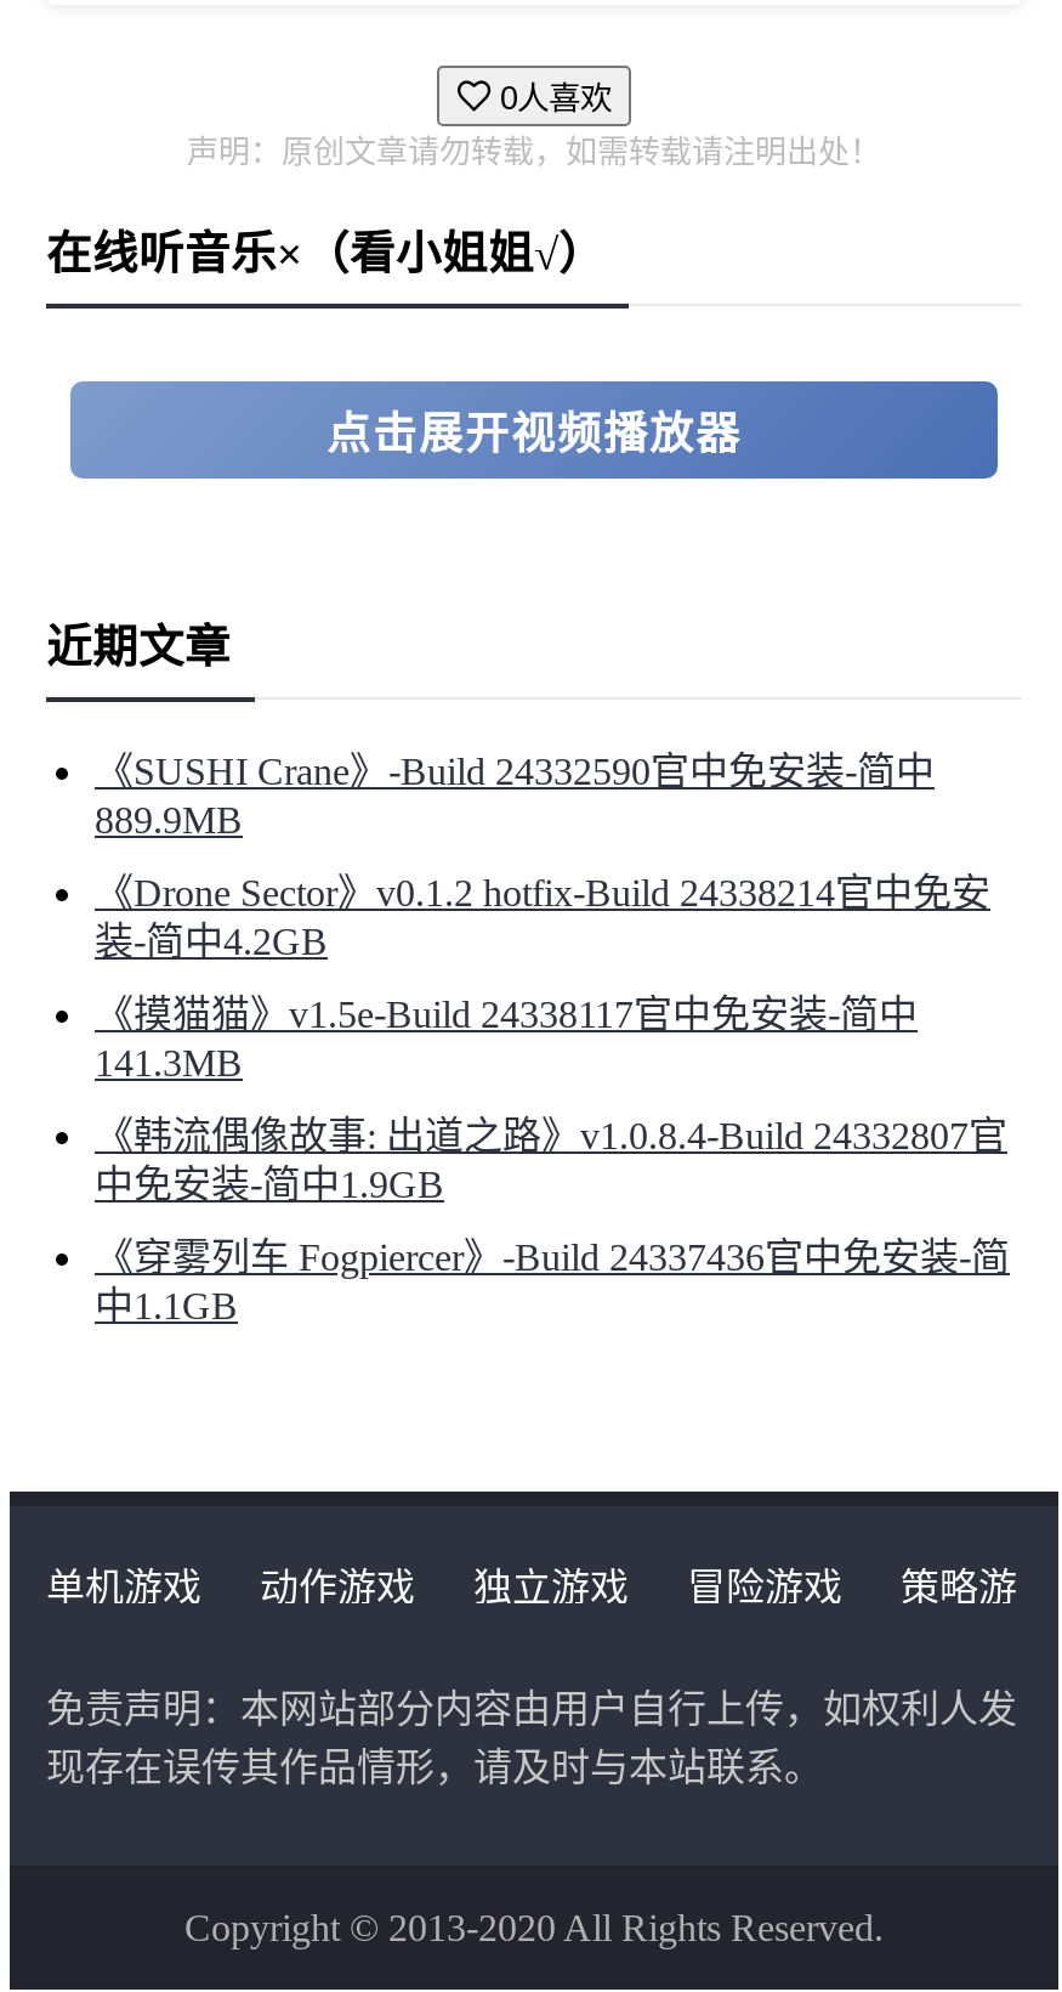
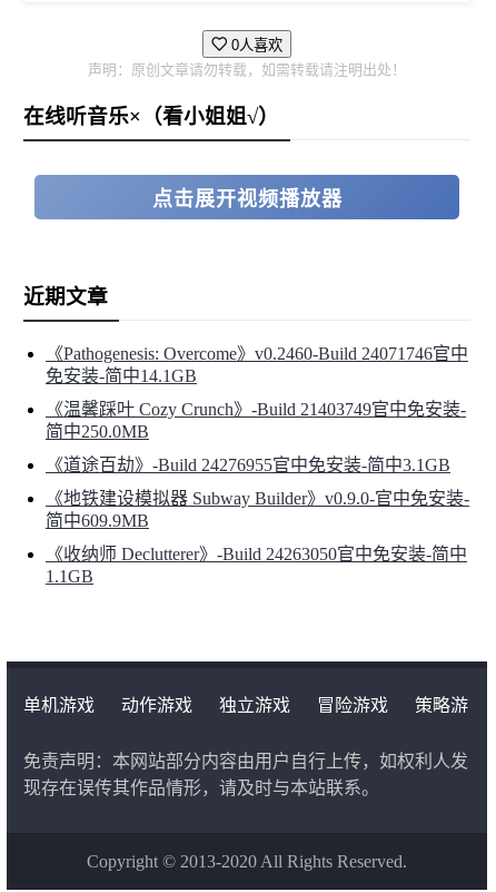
- 《SUSHI Crane》-Build 24332590官中免安装-简中
- 889.9MB
+ 《Pathogenesis: Overcome》v0.2460-Build 24071746官中
+ 免安装-简中14.1GB

- 《Drone Sector》v0.1.2 hotfix-Build 24338214官中免安
- 装-简中4.2GB
+ 《温馨踩叶 Cozy Crunch》-Build 21403749官中免安装-
+ 简中250.0MB

- 《摸猫猫》v1.5e-Build 24338117官中免安装-简中
- 141.3MB
+ 《道途百劫》-Build 24276955官中免安装-简中3.1GB

- 《韩流偶像故事: 出道之路》v1.0.8.4-Build 24332807官
- 中免安装-简中1.9GB
+ 《地铁建设模拟器 Subway Builder》v0.9.0-官中免安装-
+ 简中609.9MB

- 《穿雾列车 Fogpiercer》-Build 24337436官中免安装-简
- 中1.1GB
+ 《收纳师 Declutterer》-Build 24263050官中免安装-简中
+ 1.1GB
